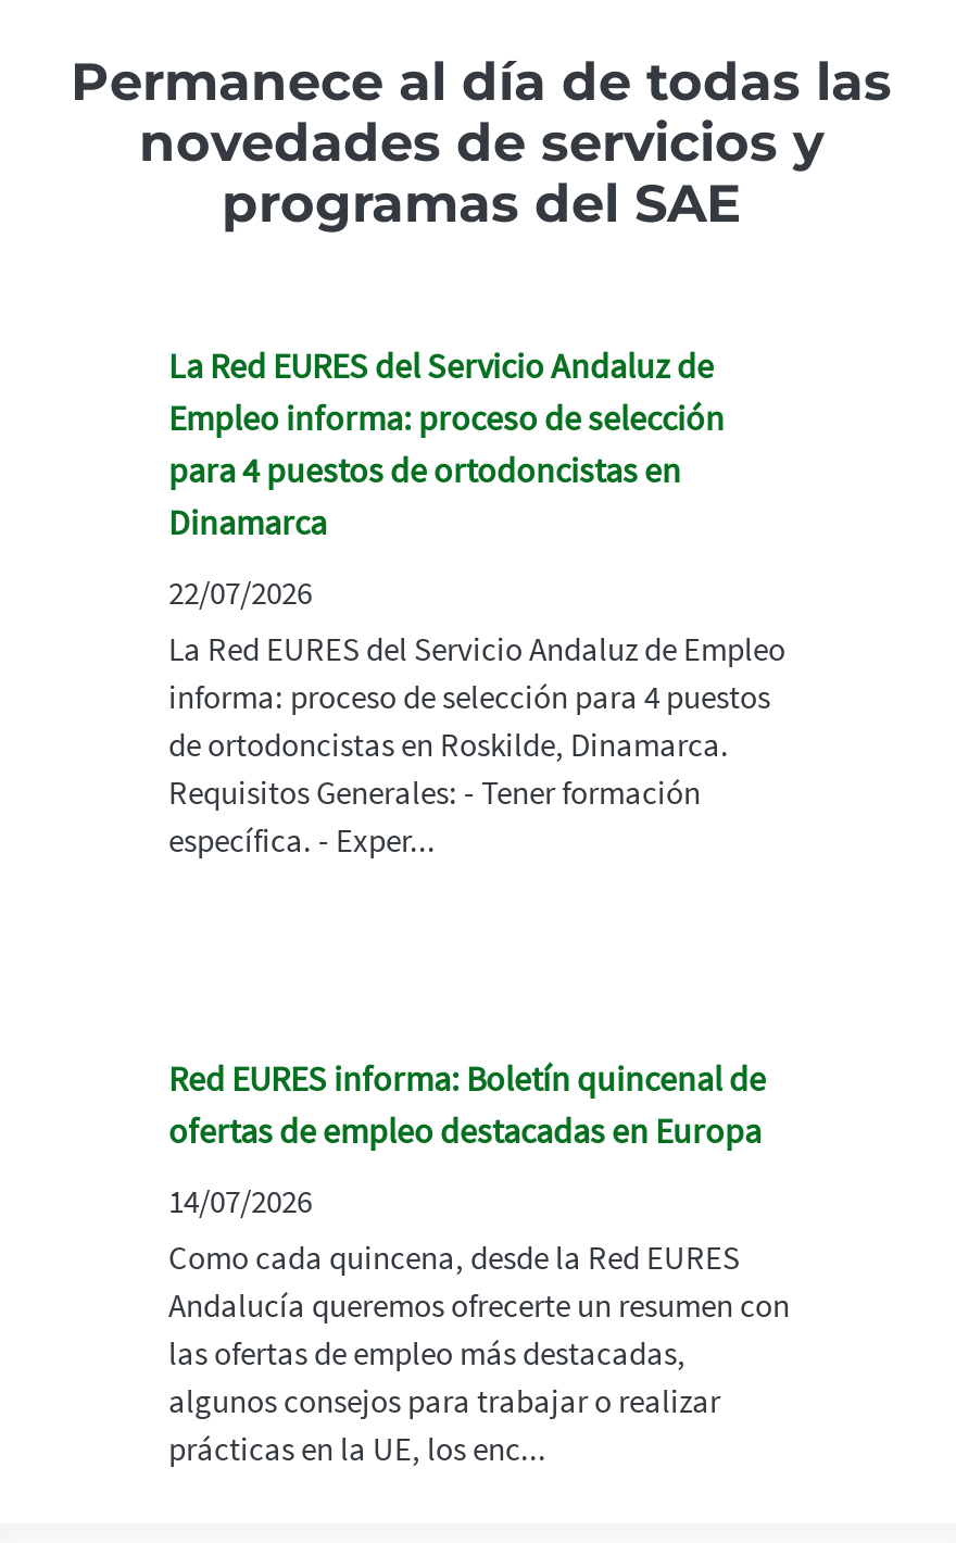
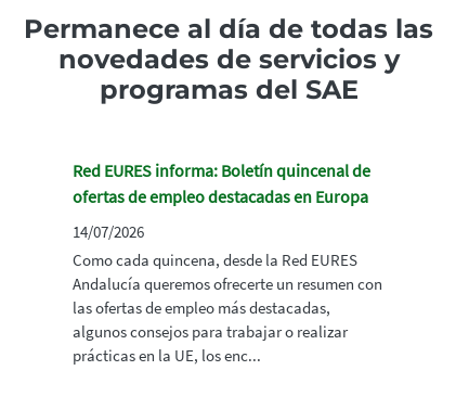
- La Red EURES del Servicio Andaluz de
- Empleo informa: proceso de selección
- para 4 puestos de ortodoncistas en
- Dinamarca
- 22/07/2026
- La Red EURES del Servicio Andaluz de Empleo
- informa: proceso de selección para 4 puestos
- de ortodoncistas en Roskilde, Dinamarca.
- Requisitos Generales: - Tener formación
- específica. - Exper...
